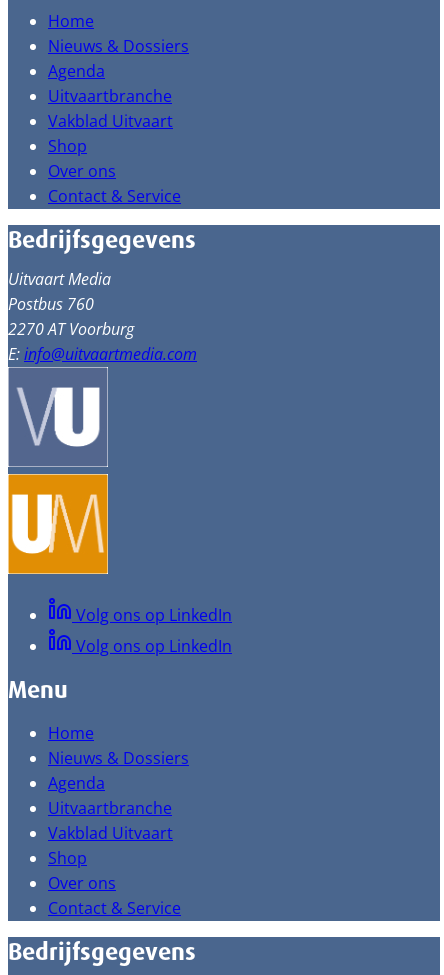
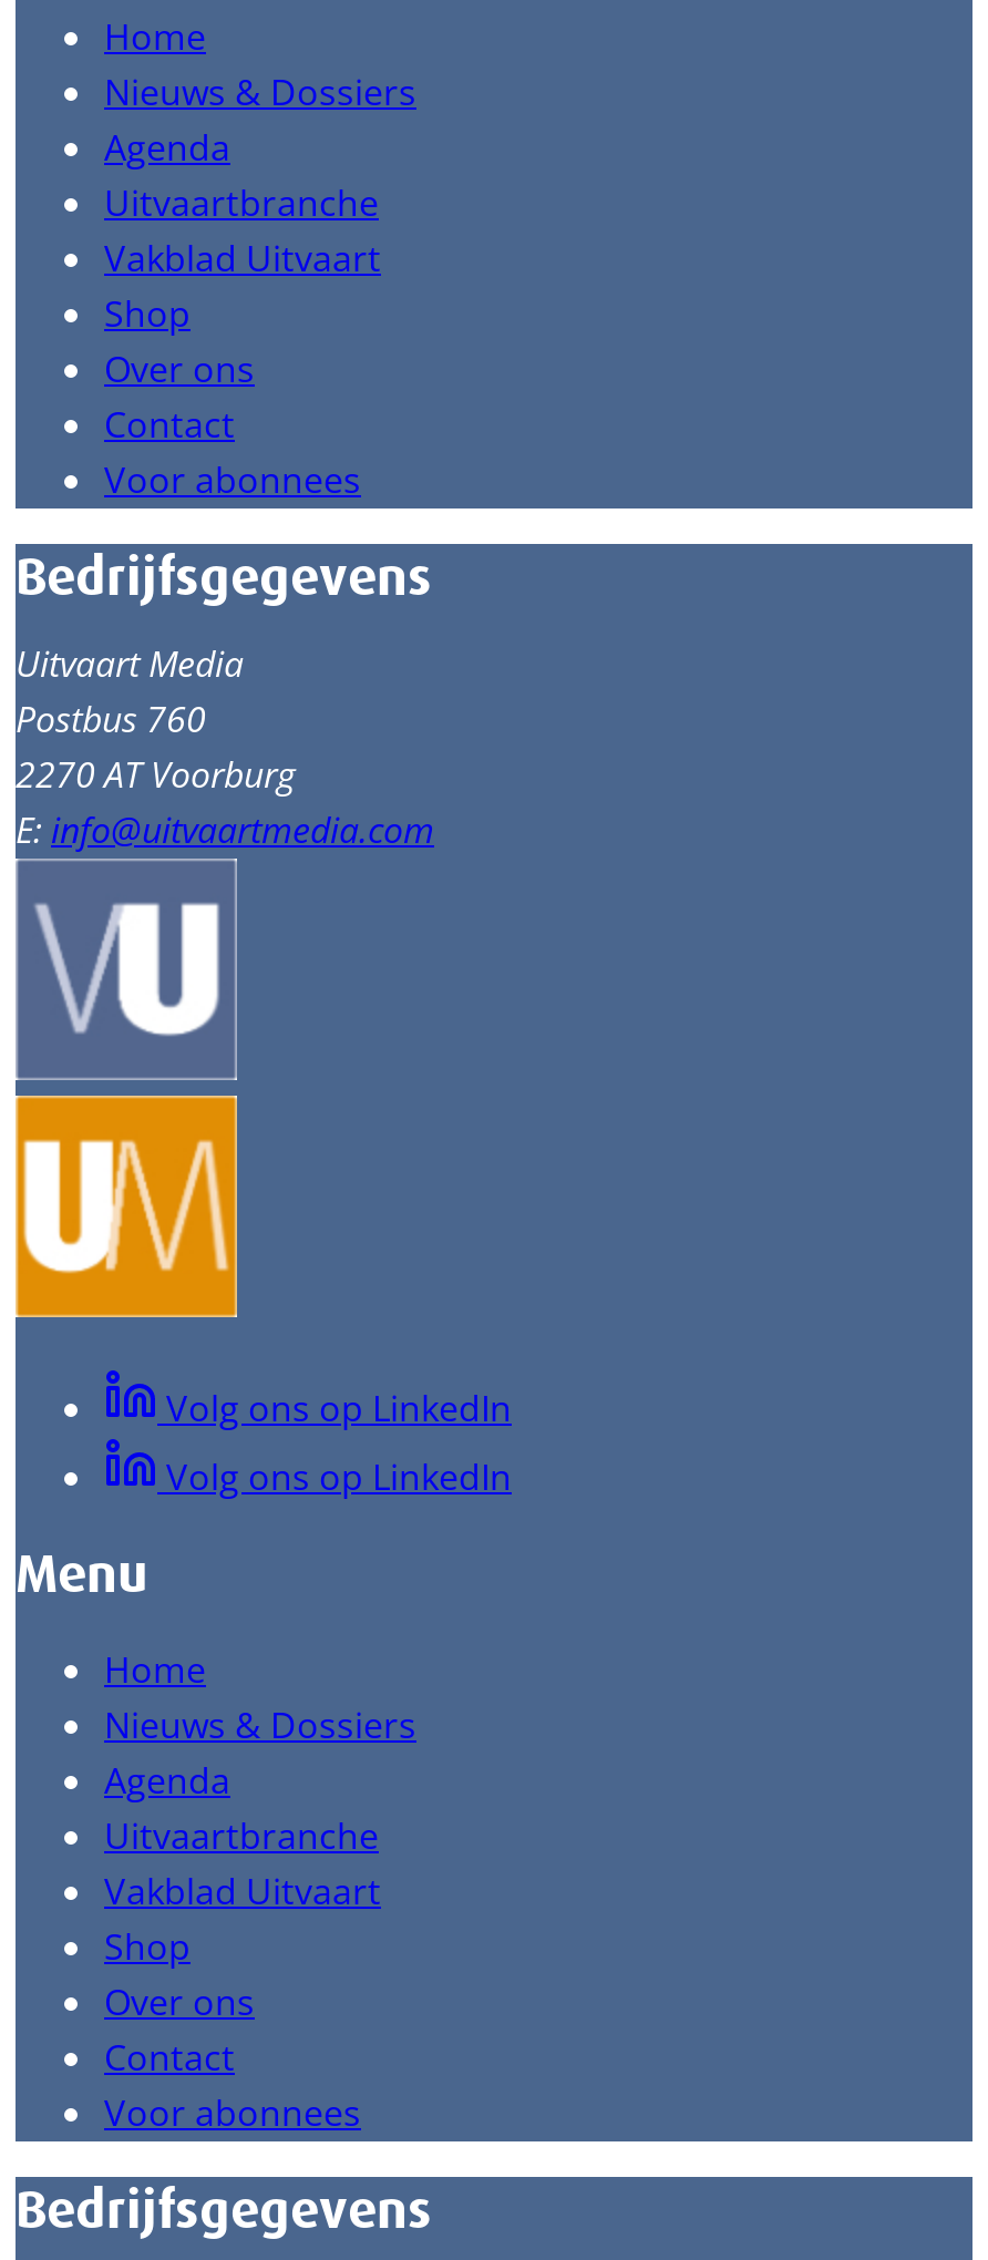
- Contact & Service
+ Contact
+ Voor abonnees

- Contact & Service
+ Contact
+ Voor abonnees
